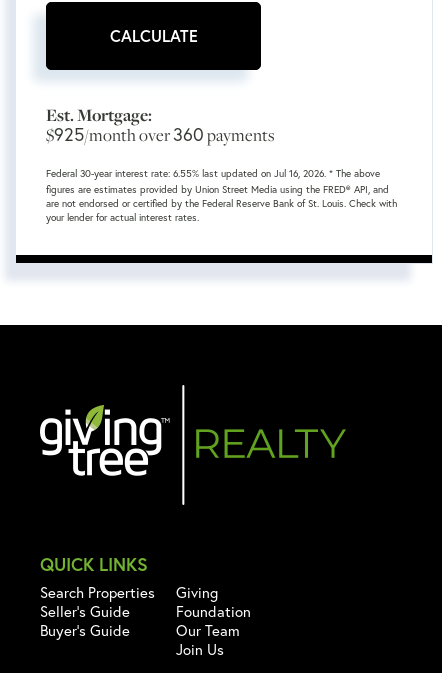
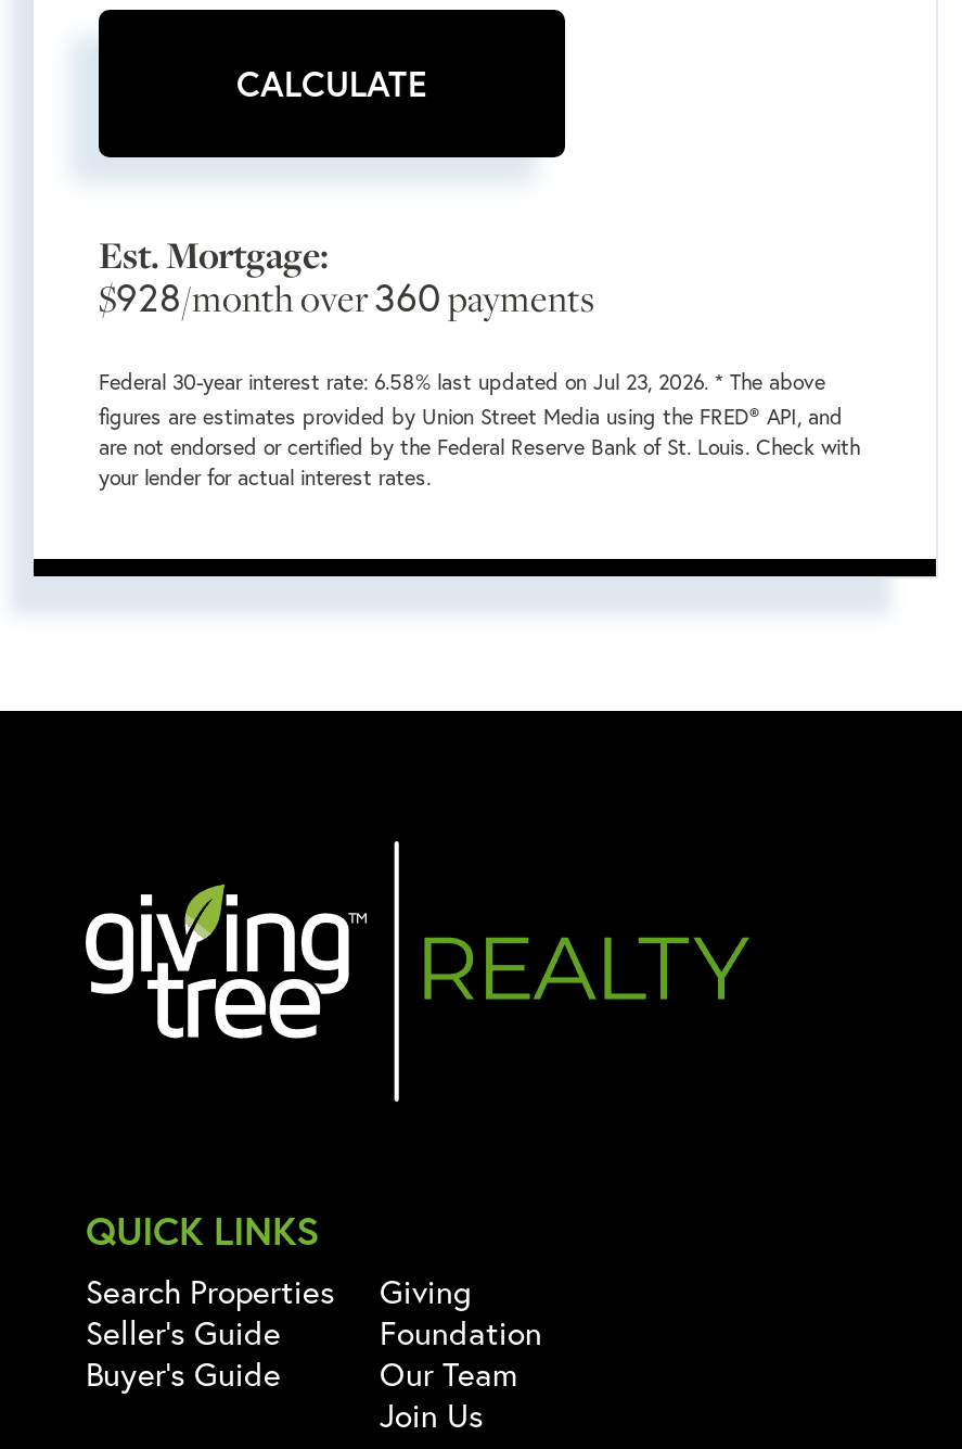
- $925/month over360payments
+ $928/month over360payments

- Federal 30-year interest rate: 6.55% last updated on Jul 16, 2026. * The above
+ Federal 30-year interest rate: 6.58% last updated on Jul 23, 2026. * The above
